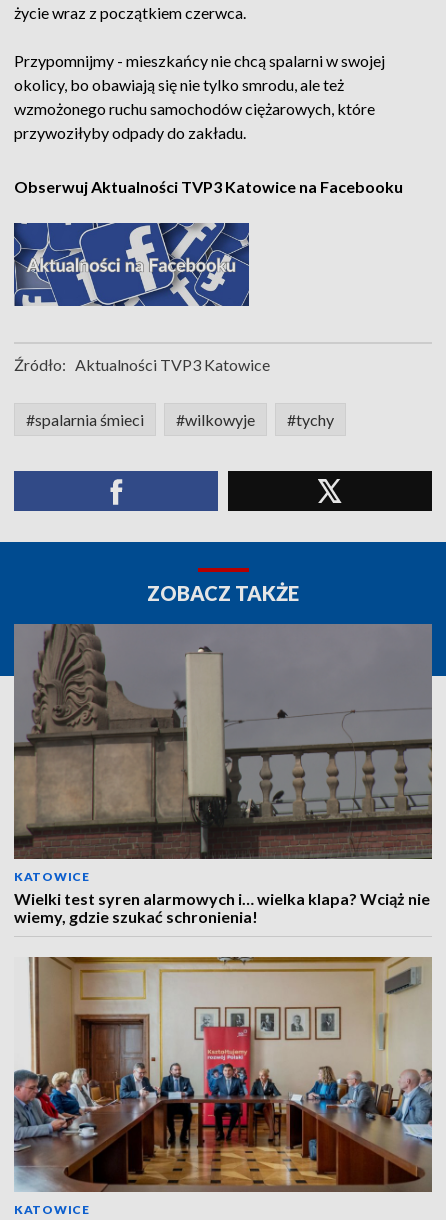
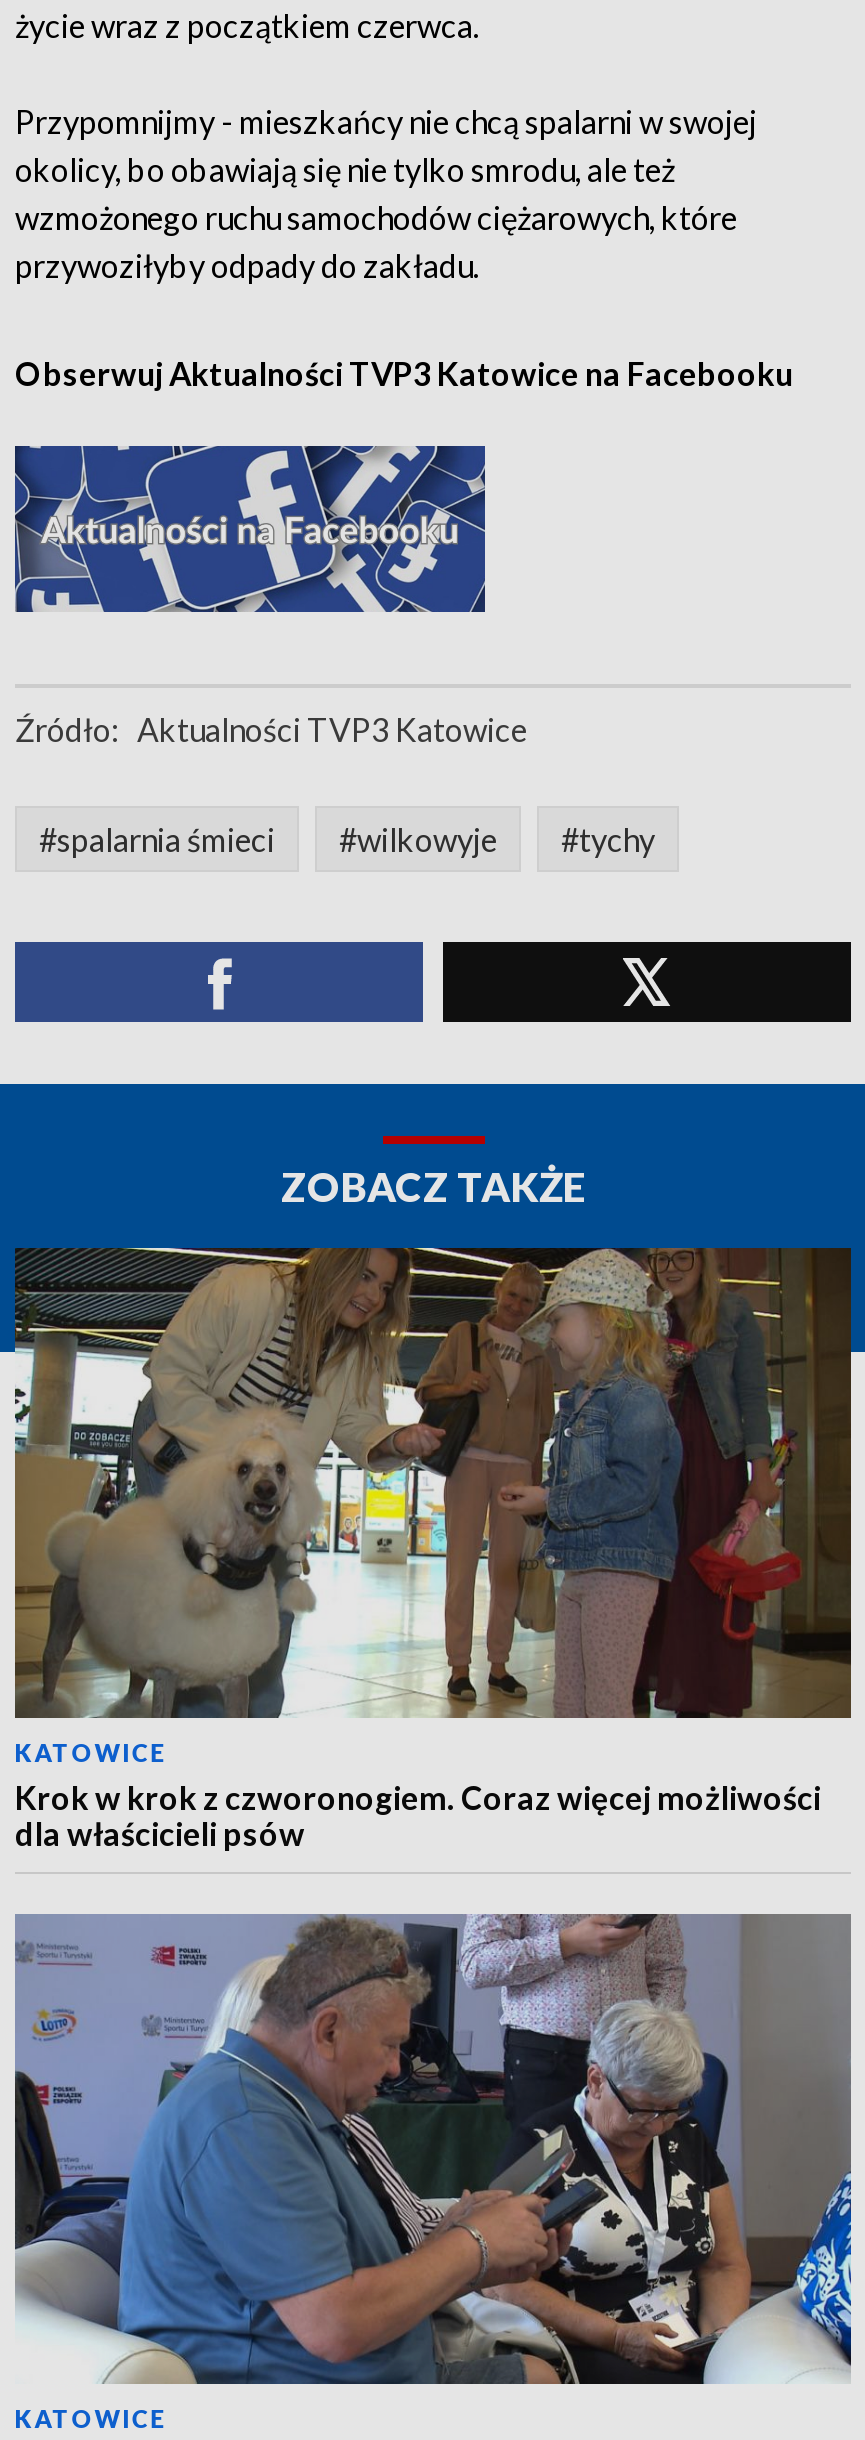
- [image]
- Wielki test syren alarmowych i… wielka klapa? Wciąż nie
- wiemy, gdzie szukać schronienia!
+ [image]
+ Krok w krok z czworonogiem. Coraz więcej możliwości
+ dla właścicieli psów

- [image]
+ [image]
